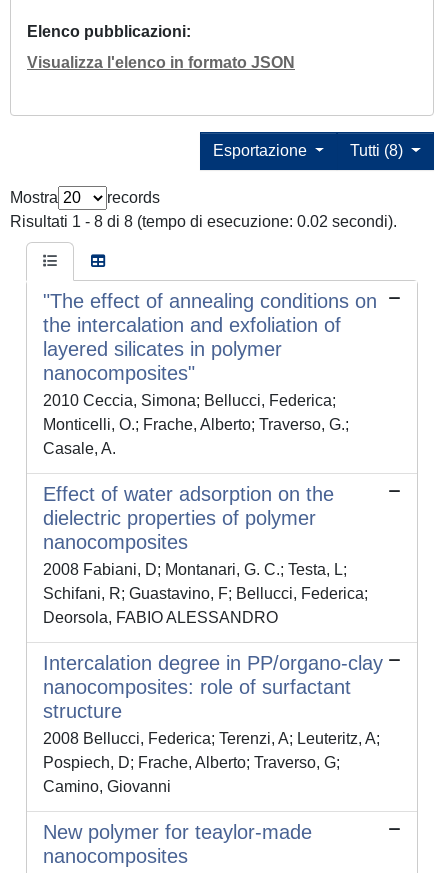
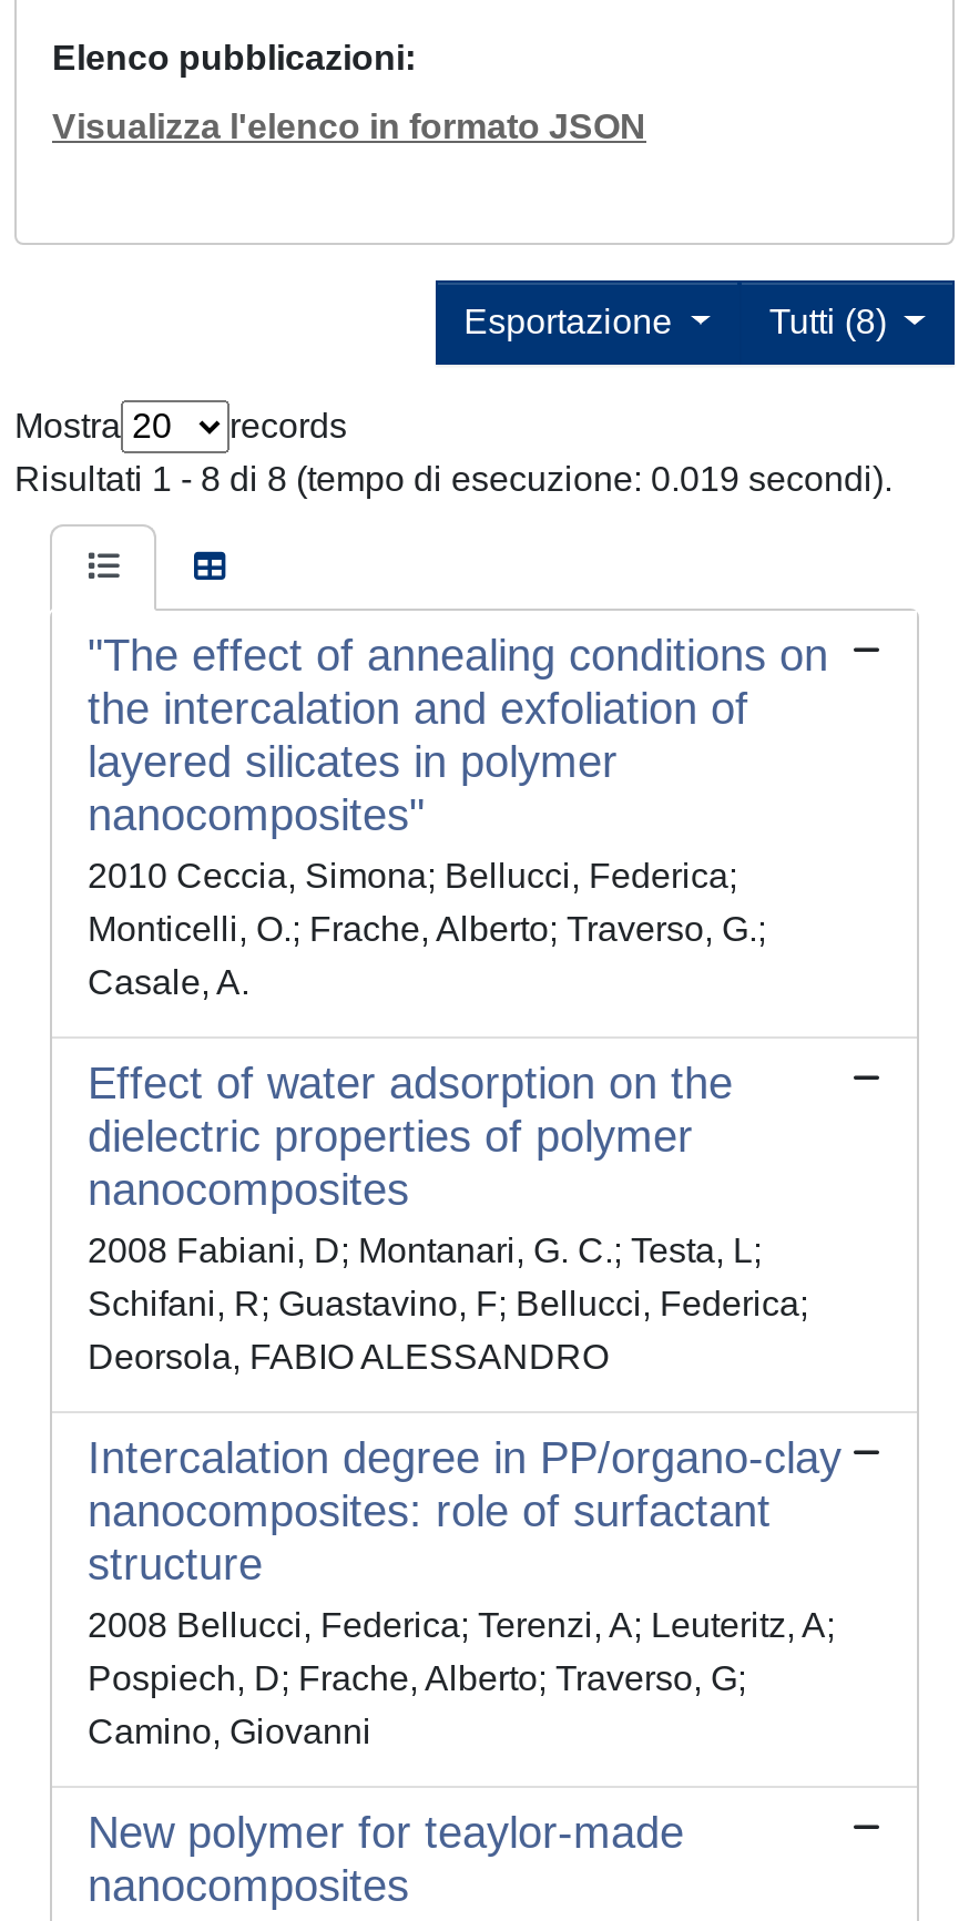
- Risultati 1 - 8 di 8 (tempo di esecuzione: 0.02 secondi).
+ Risultati 1 - 8 di 8 (tempo di esecuzione: 0.019 secondi).
